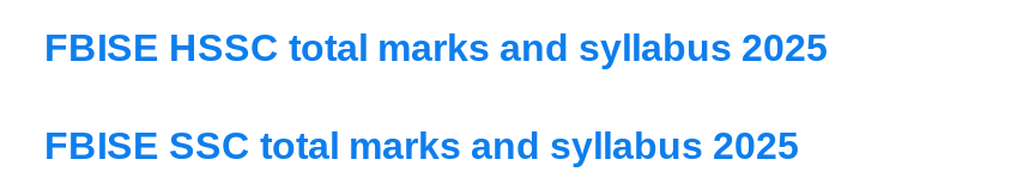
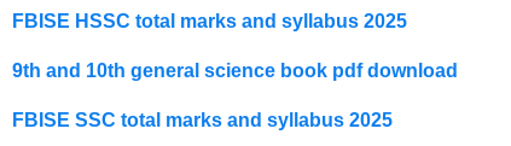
+ 9th and 10th general science book pdf download
